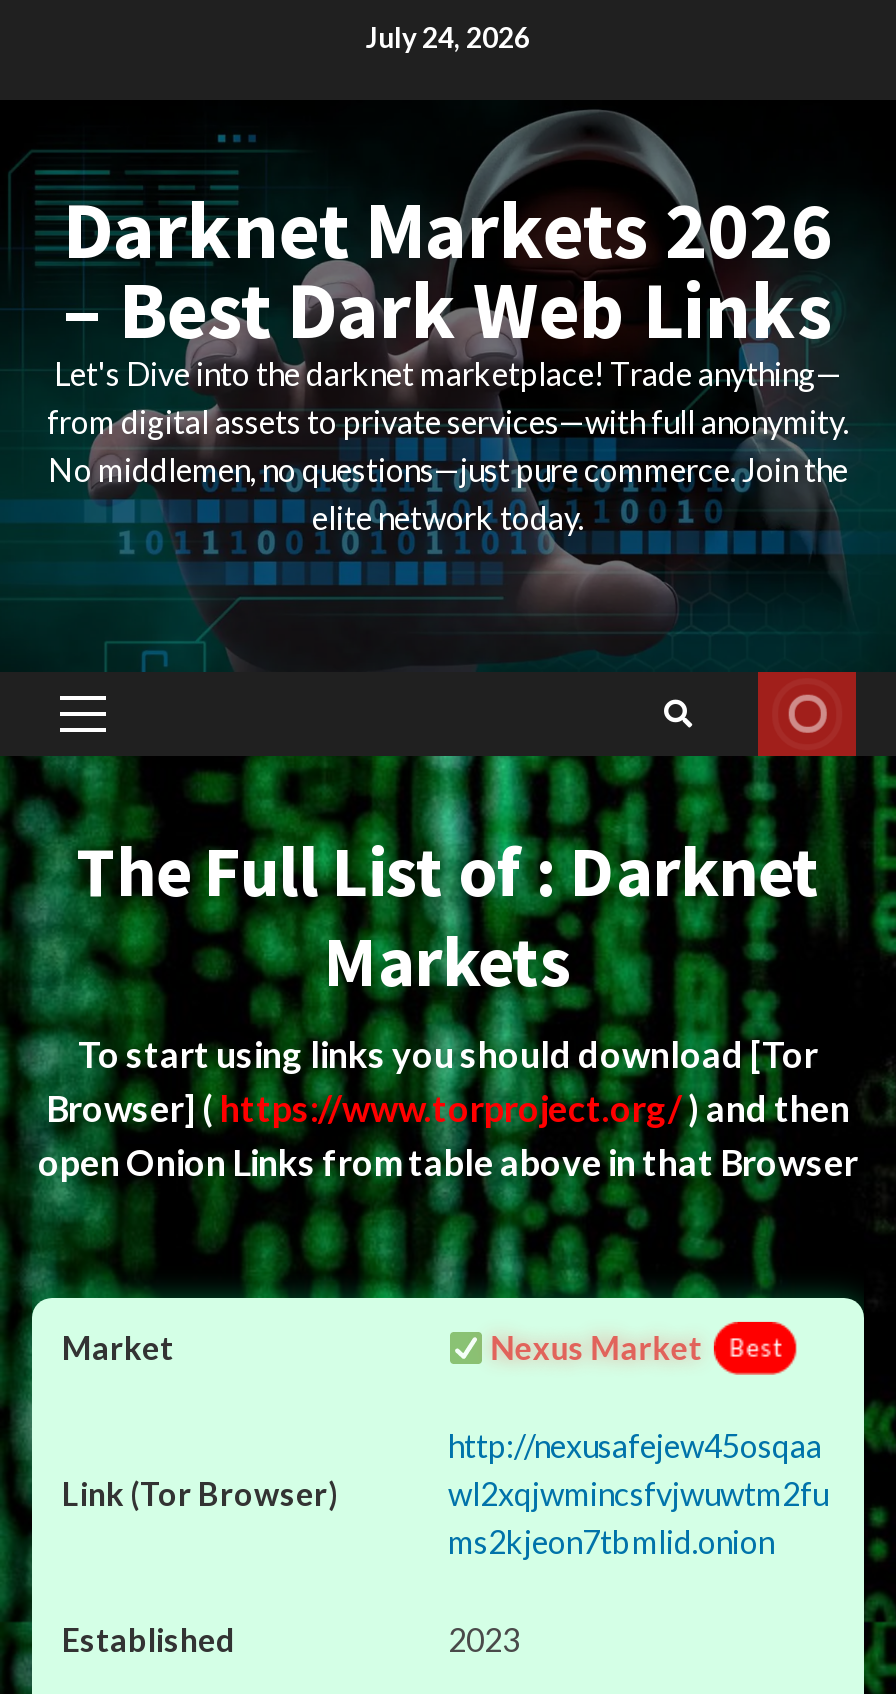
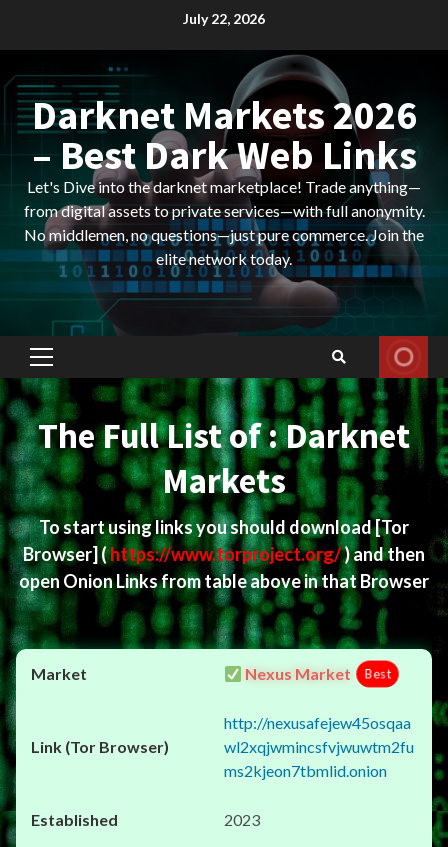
- July 24, 2026
+ July 22, 2026
